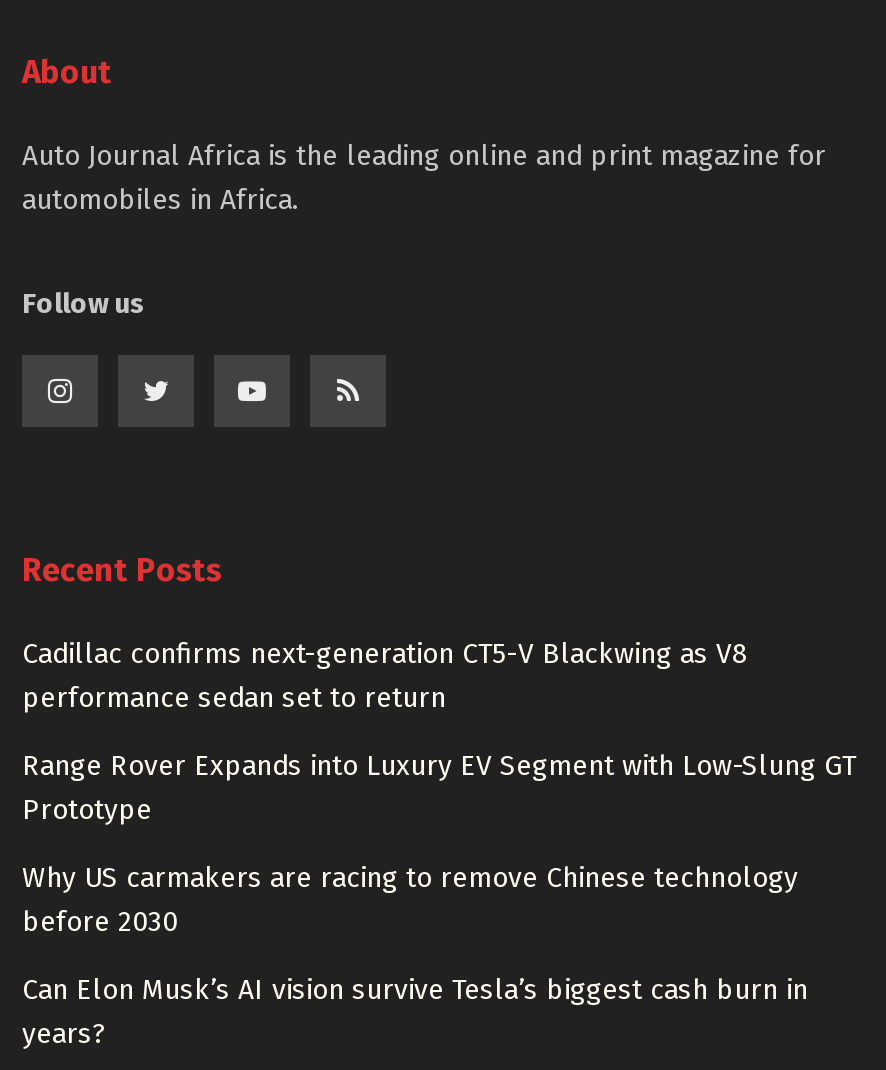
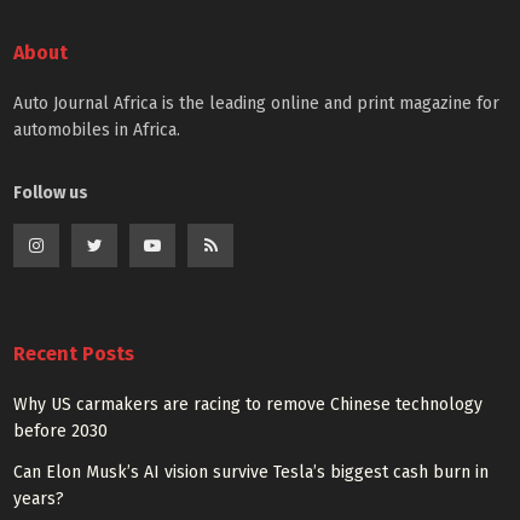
- Cadillac confirms next-generation CT5-V Blackwing as V8
- performance sedan set to return
- Range Rover Expands into Luxury EV Segment with Low-Slung GT
- Prototype
